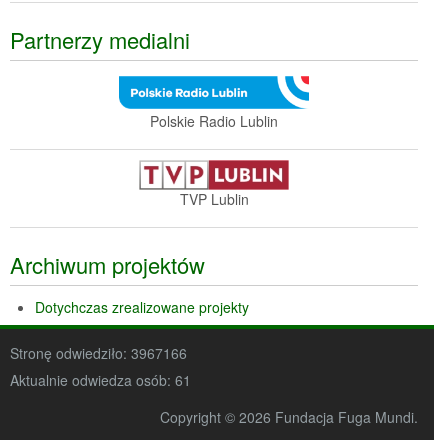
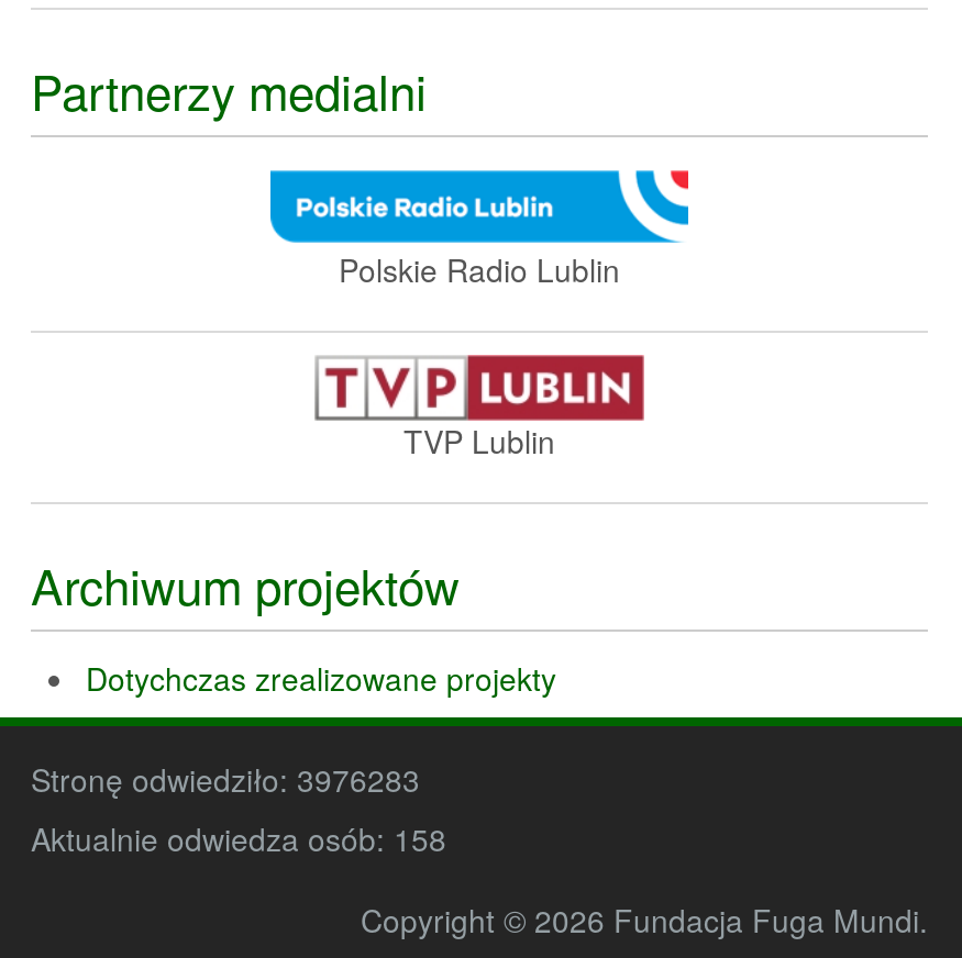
- Stronę odwiedziło: 3967166
+ Stronę odwiedziło: 3976283

- Aktualnie odwiedza osób: 61
+ Aktualnie odwiedza osób: 158
